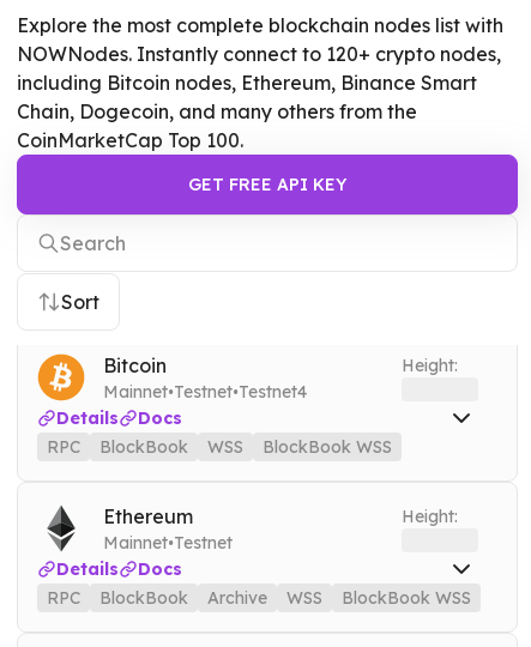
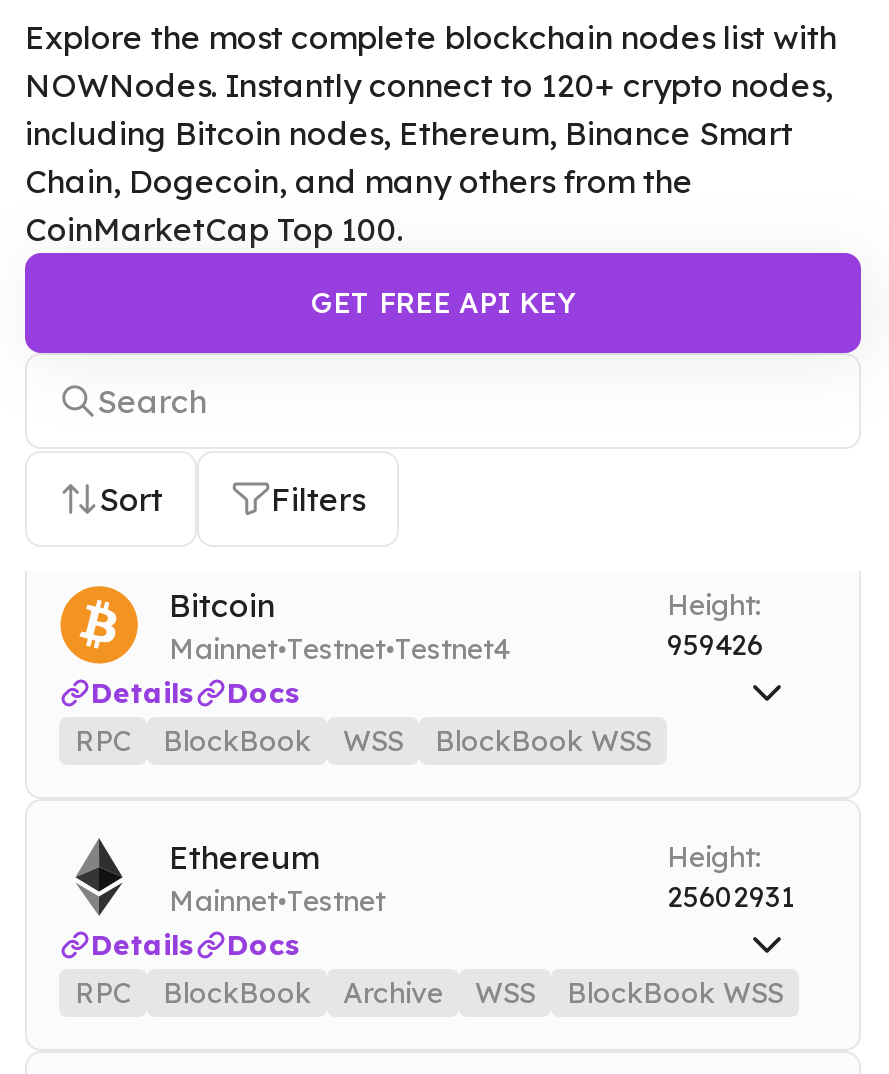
+ Filters

+ 959426

+ 25602931
